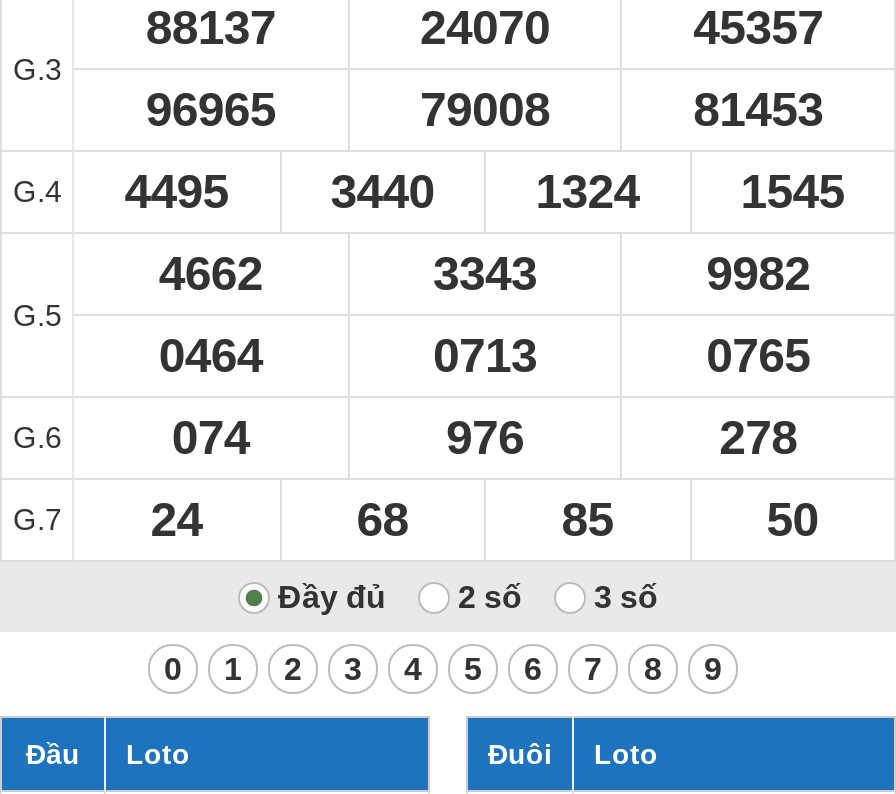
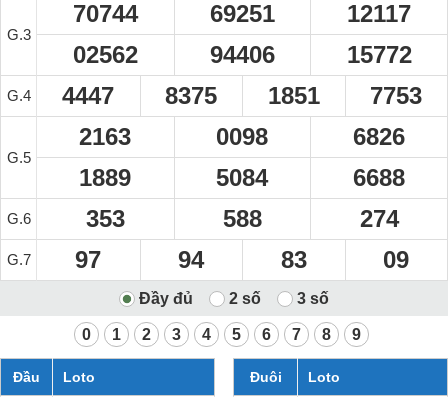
- 88137
+ 70744

- 24070
+ 69251

- 45357
+ 12117

- 96965
+ 02562

- 79008
+ 94406

- 81453
+ 15772

- 4495
+ 4447

- 3440
+ 8375

- 1324
+ 1851

- 1545
+ 7753

- 4662
+ 2163

- 3343
+ 0098

- 9982
+ 6826

- 0464
+ 1889

- 0713
+ 5084

- 0765
+ 6688

- 074
+ 353

- 976
+ 588

- 278
+ 274

- 24
+ 97

- 68
+ 94

- 85
+ 83

- 50
+ 09
